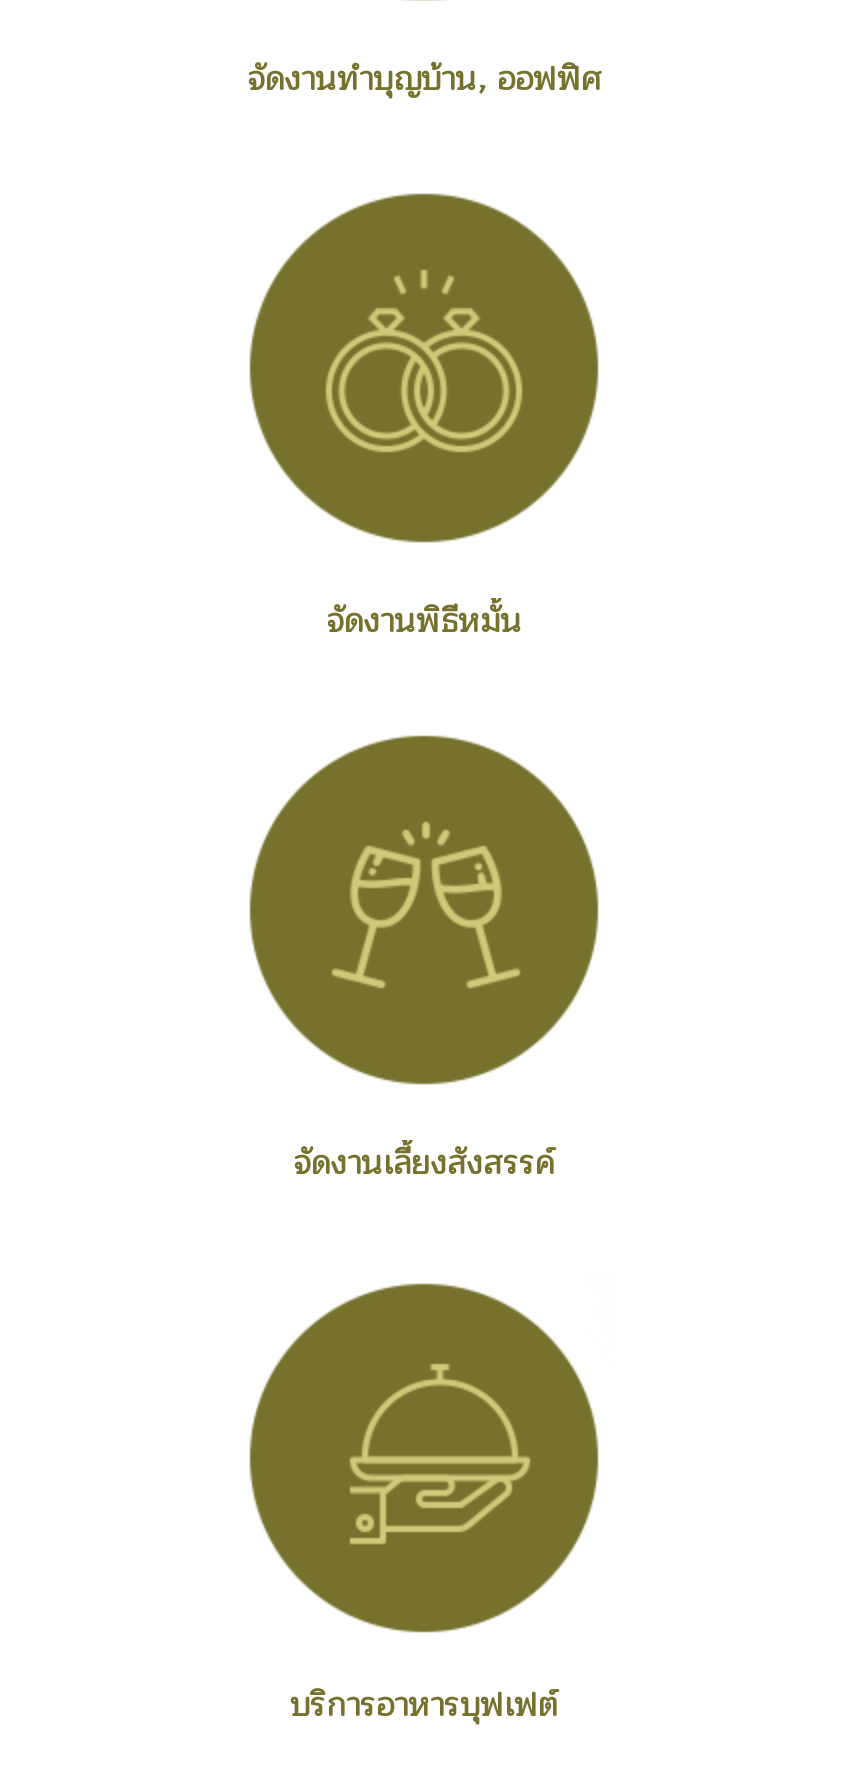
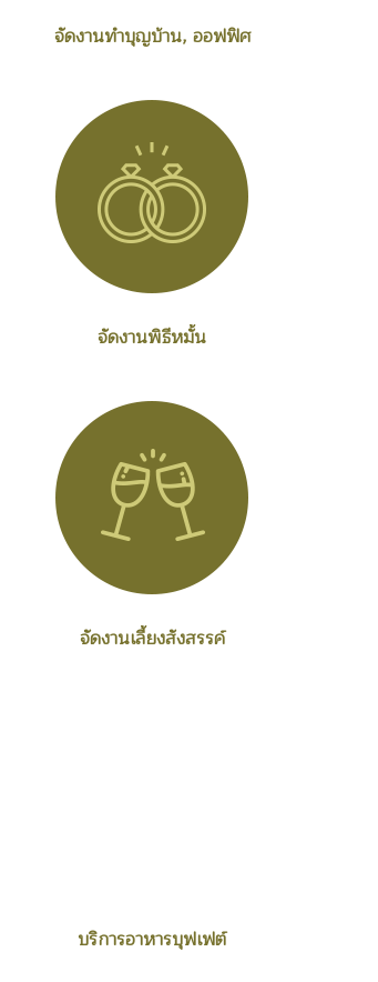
- [image]
